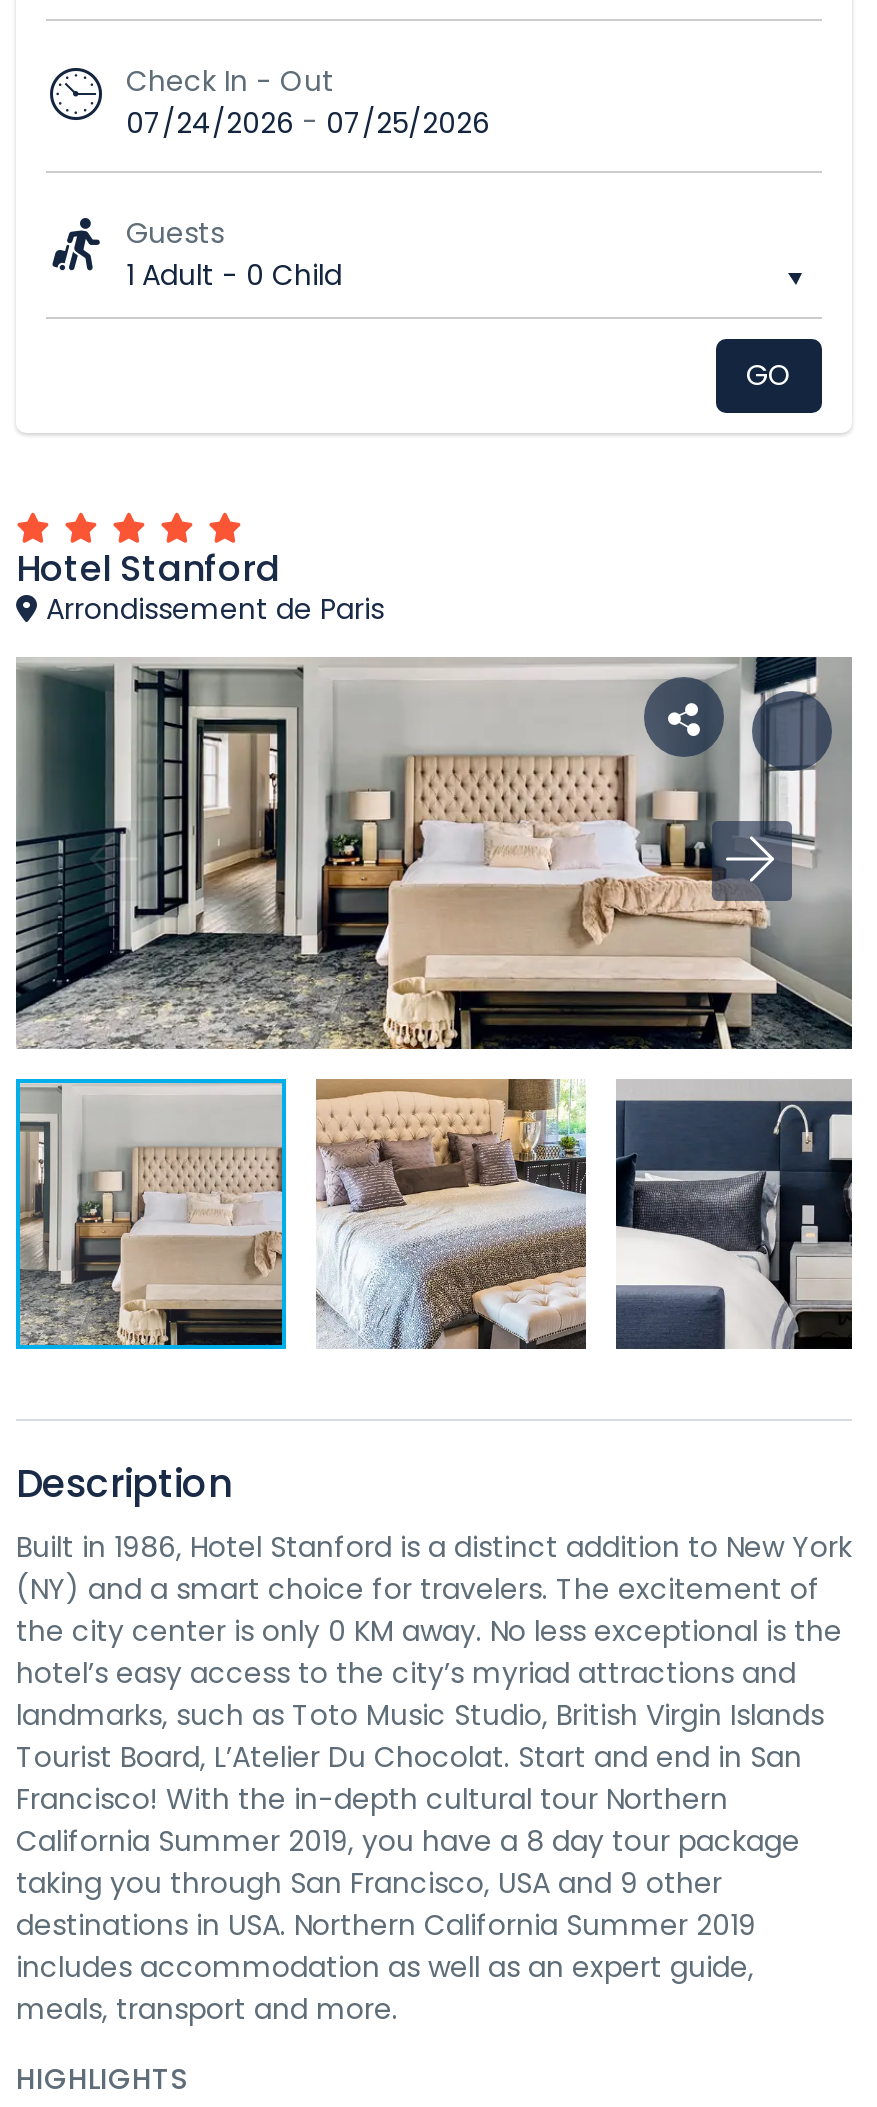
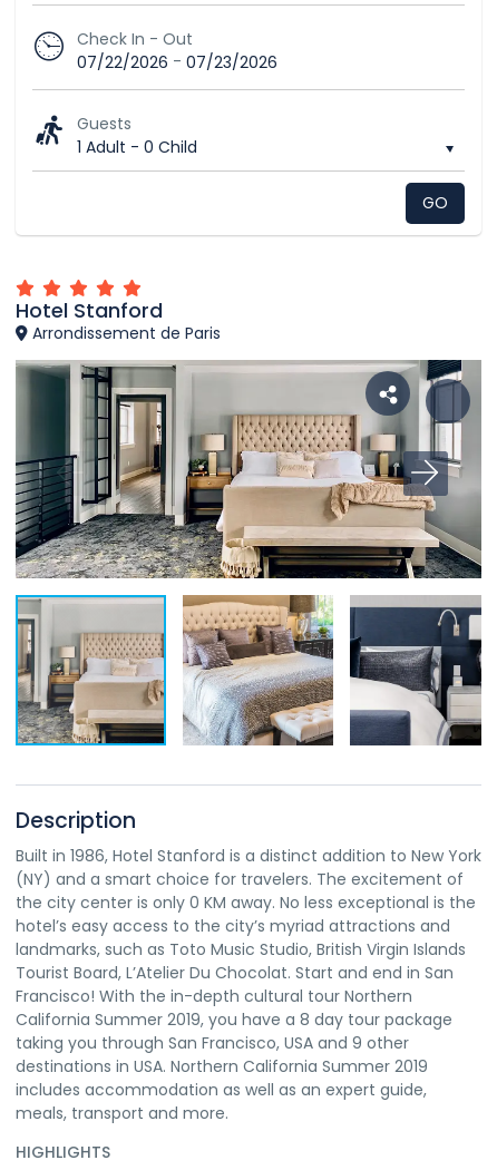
- 07/24/2026 - 07/25/2026
+ 07/22/2026 - 07/23/2026
